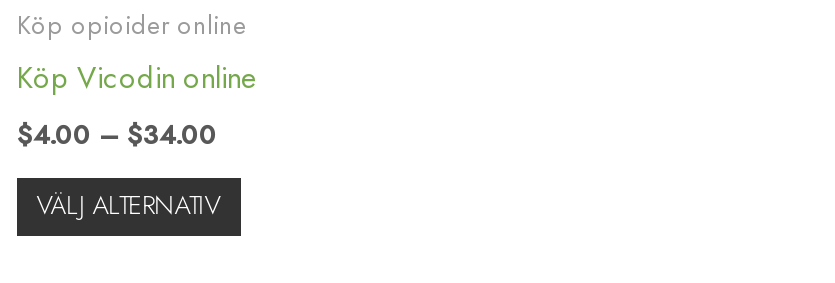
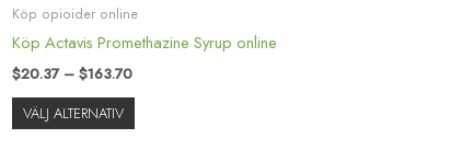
- Köp Vicodin online
- $4.00 – $34.00
+ Köp Actavis Promethazine Syrup online
+ $20.37 – $163.70
